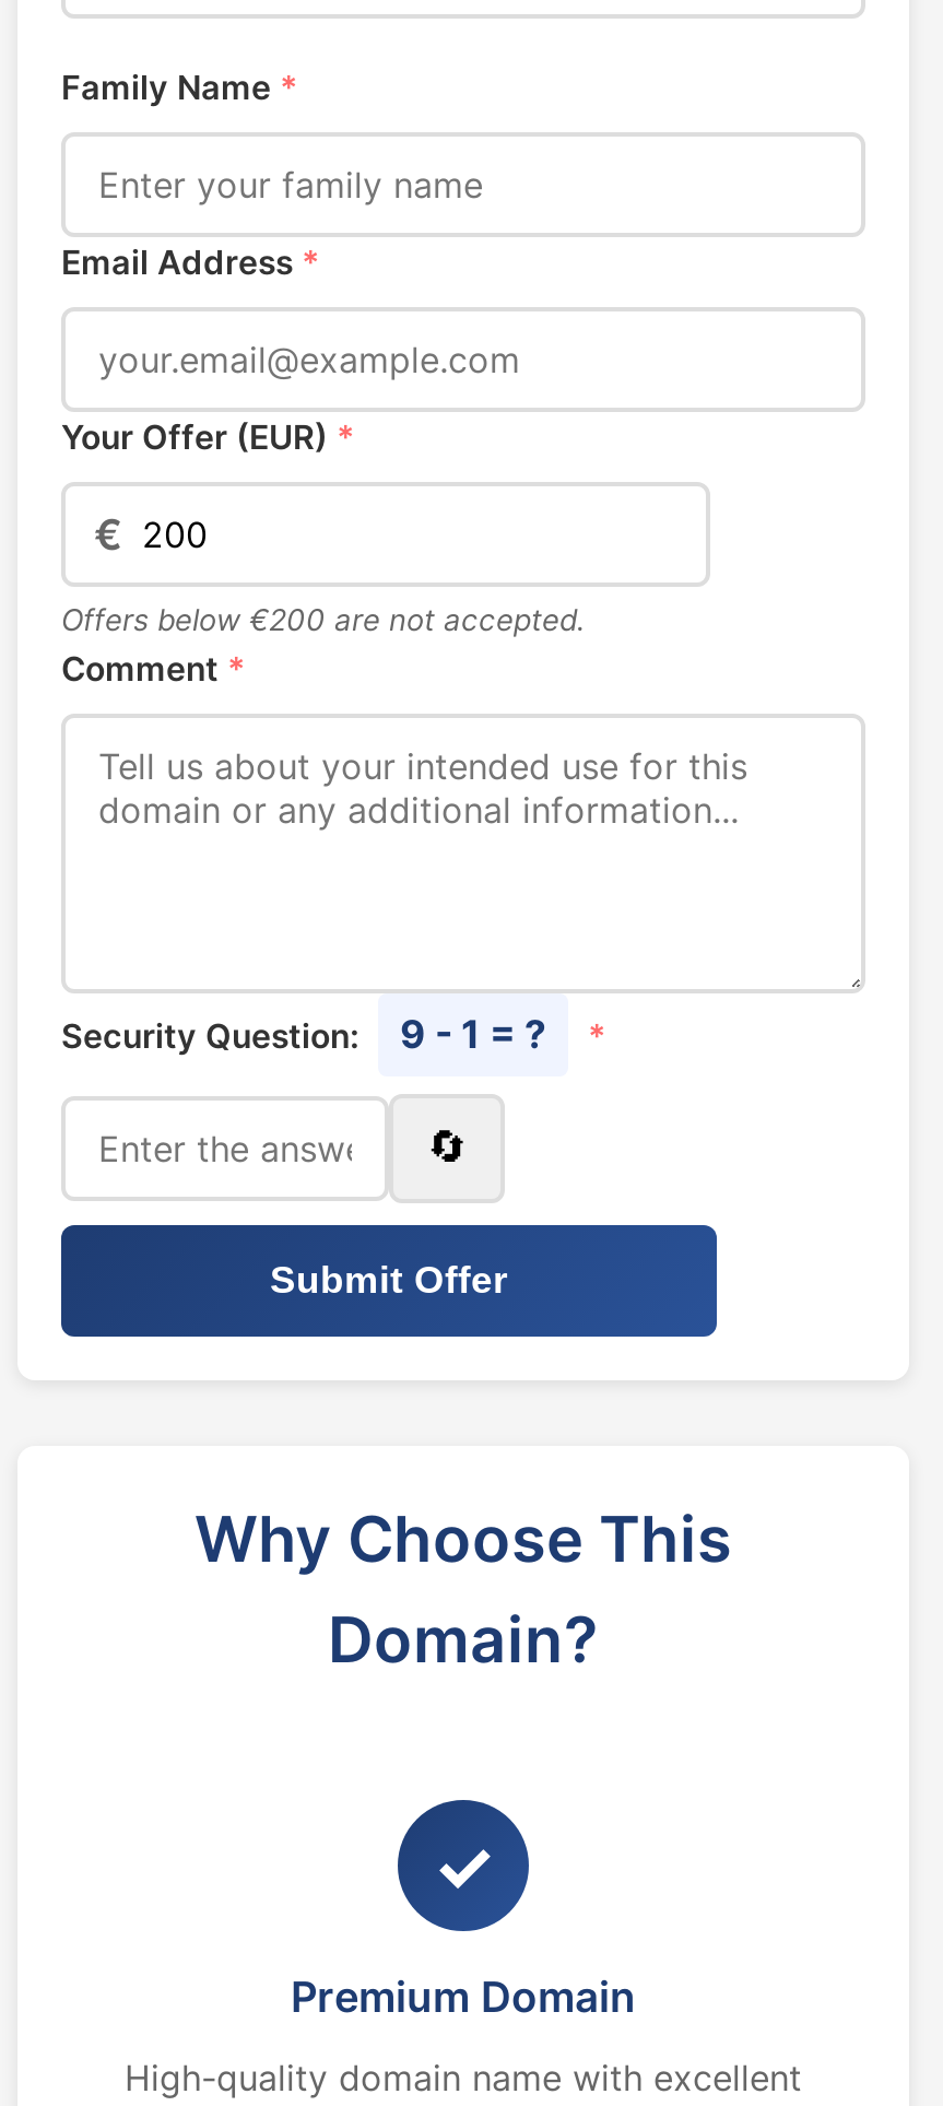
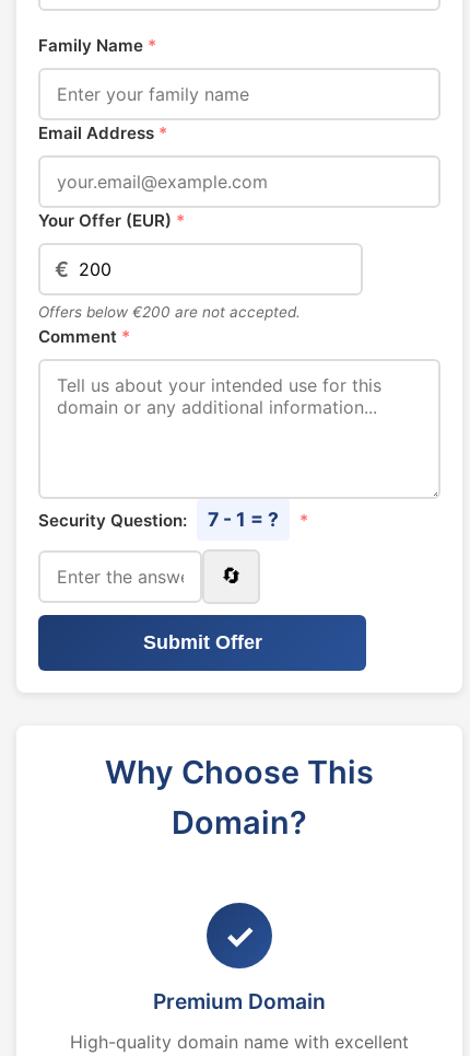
- 9 - 1 = ?
+ 7 - 1 = ?
